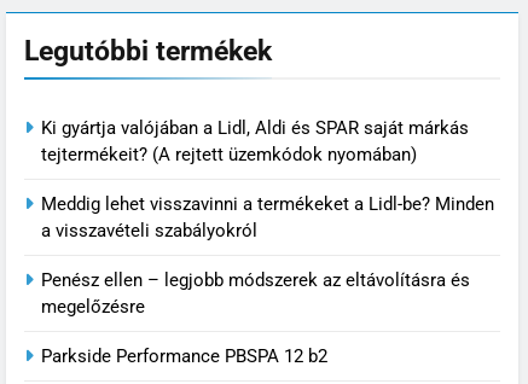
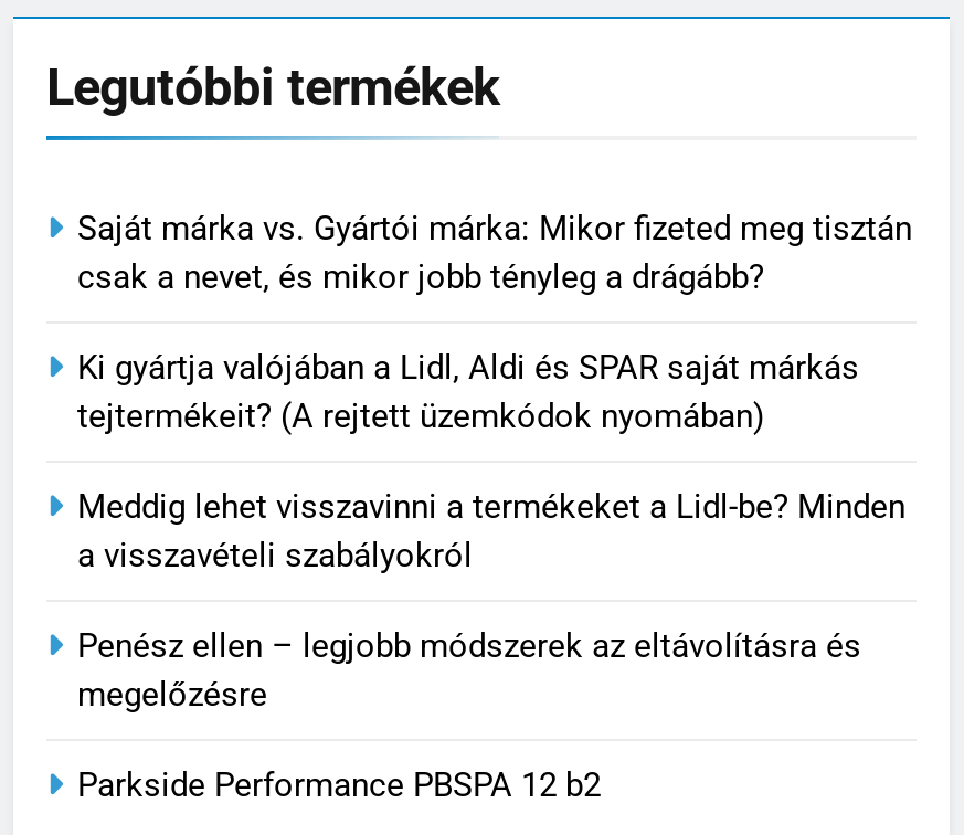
+ Saját márka vs. Gyártói márka: Mikor fizeted meg tisztán
+ csak a nevet, és mikor jobb tényleg a drágább?
